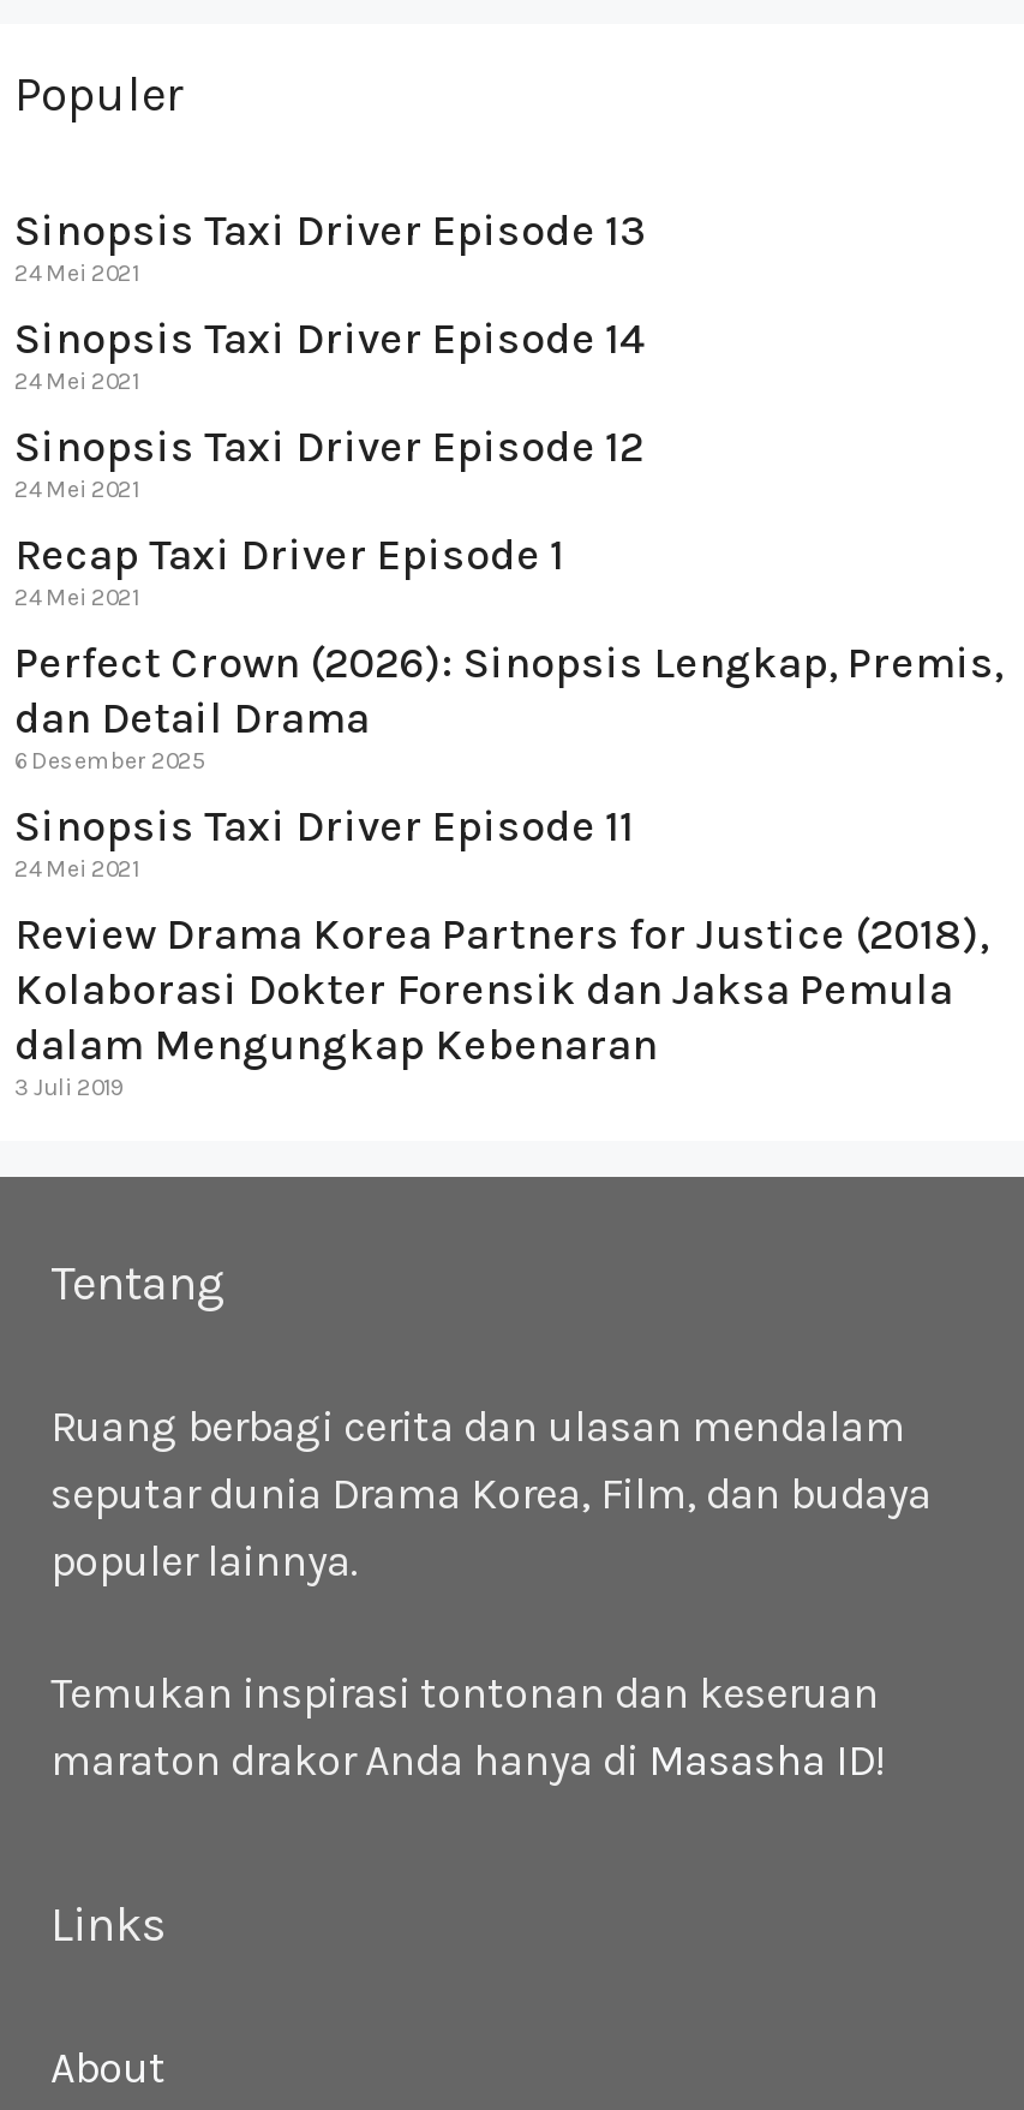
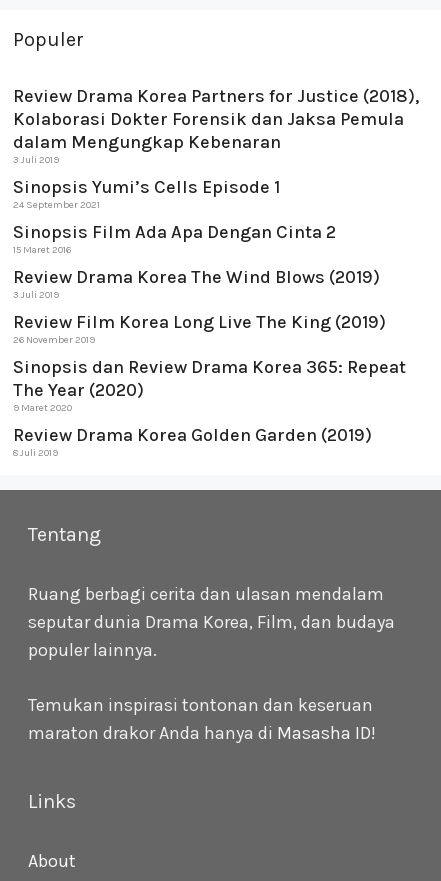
- Sinopsis Taxi Driver Episode 13
- 24 Mei 2021
- Sinopsis Taxi Driver Episode 14
- 24 Mei 2021
- Sinopsis Taxi Driver Episode 12
- 24 Mei 2021
- Recap Taxi Driver Episode 1
- 24 Mei 2021
- Perfect Crown (2026): Sinopsis Lengkap, Premis,
- dan Detail Drama
- 6 Desember 2025
- Sinopsis Taxi Driver Episode 11
- 24 Mei 2021

moved up: Review Drama Korea Partners for Justice (2018), | Kolaborasi Dokter Forensik dan Jaksa Pemula | dalam Mengungkap Kebenaran | 3 Juli 2019

+ Sinopsis Yumi’s Cells Episode 1
+ 24 September 2021
+ Sinopsis Film Ada Apa Dengan Cinta 2
+ 15 Maret 2016
+ Review Drama Korea The Wind Blows (2019)
+ 3 Juli 2019
+ Review Film Korea Long Live The King (2019)
+ 26 November 2019
+ Sinopsis dan Review Drama Korea 365: Repeat
+ The Year (2020)
+ 9 Maret 2020
+ Review Drama Korea Golden Garden (2019)
+ 8 Juli 2019
